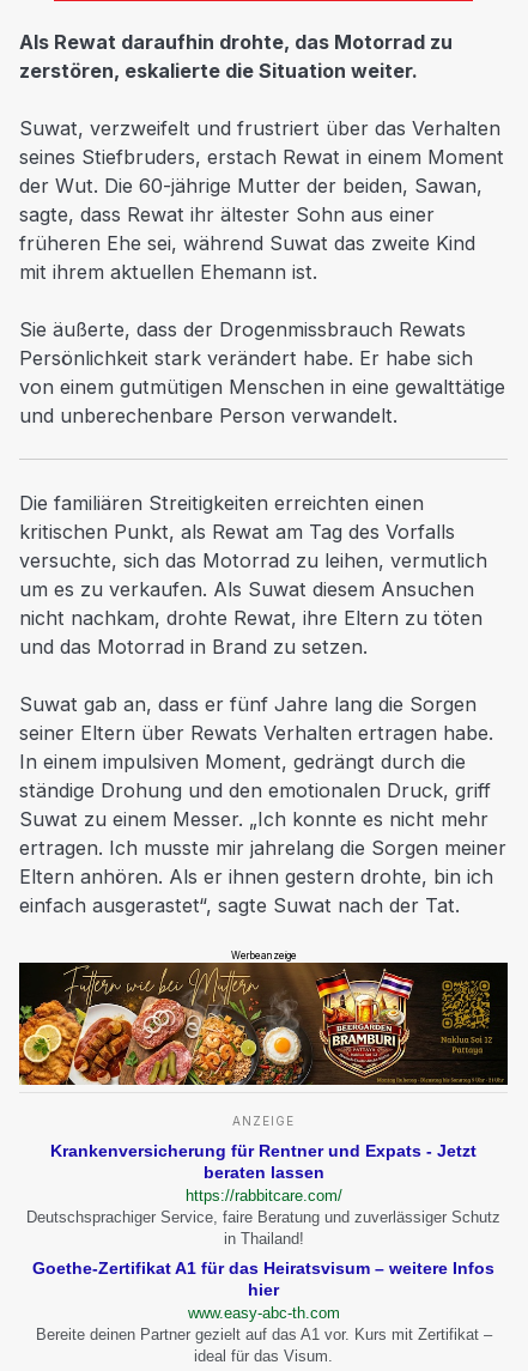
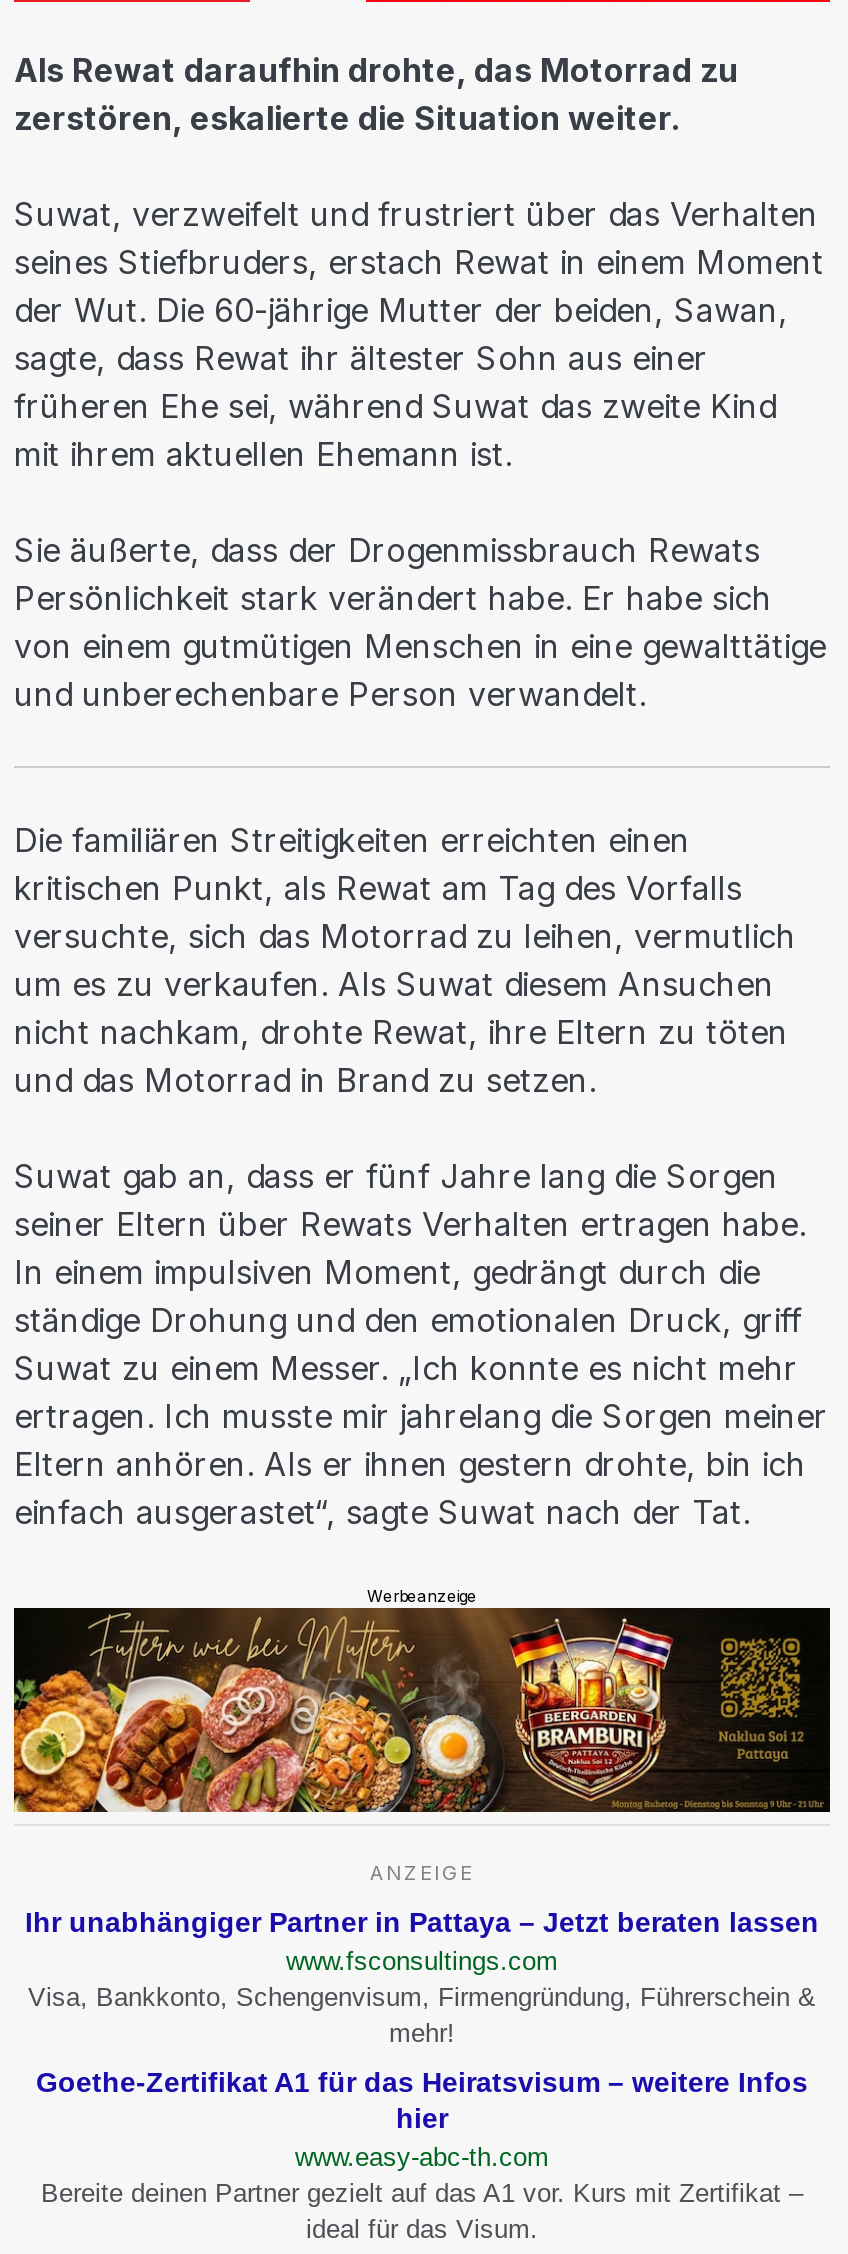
- Krankenversicherung für Rentner und Expats - Jetzt
- beraten lassen
- https://rabbitcare.com/
- Deutschsprachiger Service, faire Beratung und zuverlässiger Schutz
- in Thailand!
+ Ihr unabhängiger Partner in Pattaya – Jetzt beraten lassen
+ www.fsconsultings.com
+ Visa, Bankkonto, Schengenvisum, Firmengründung, Führerschein &
+ mehr!
